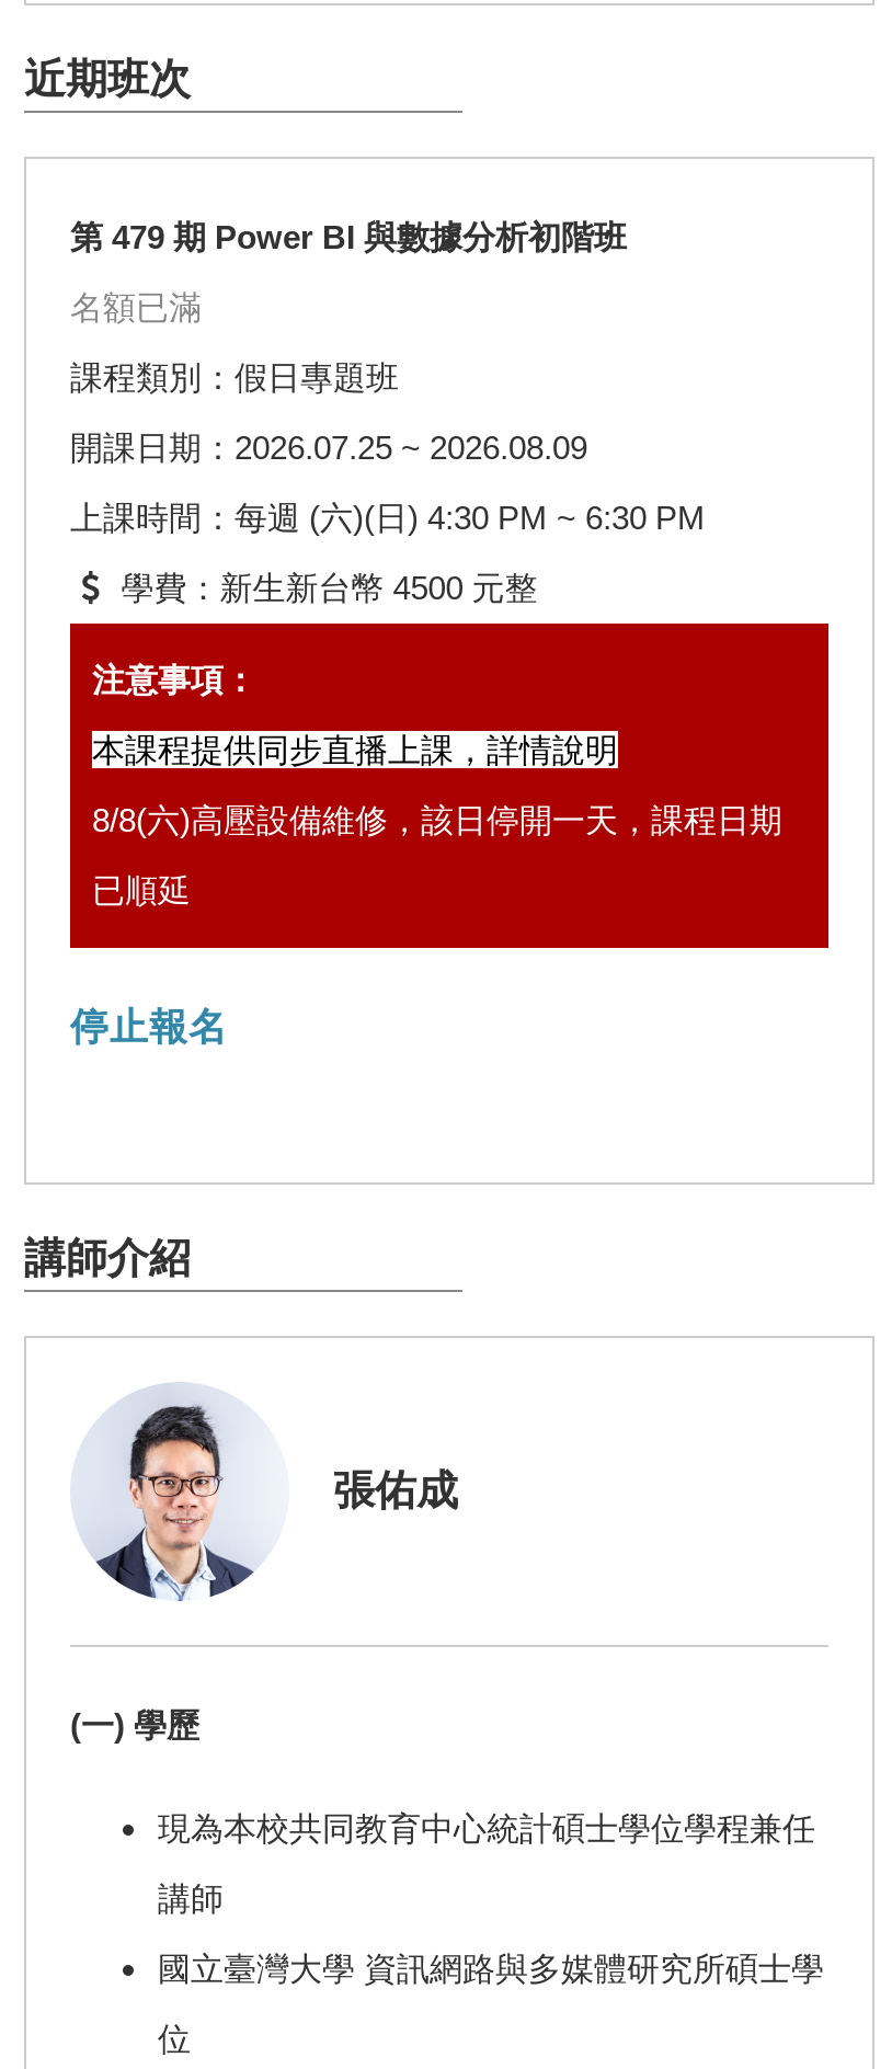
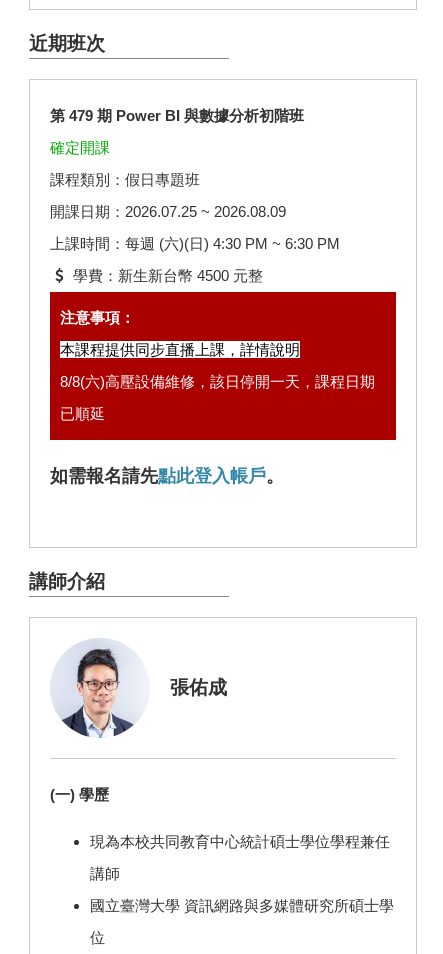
- 名額已滿
+ 確定開課

- 停止報名
+ 如需報名請先點此登入帳戶。
